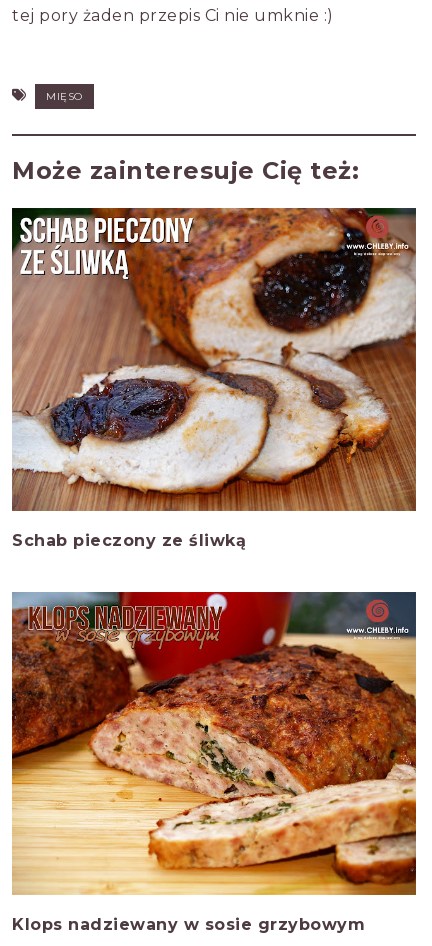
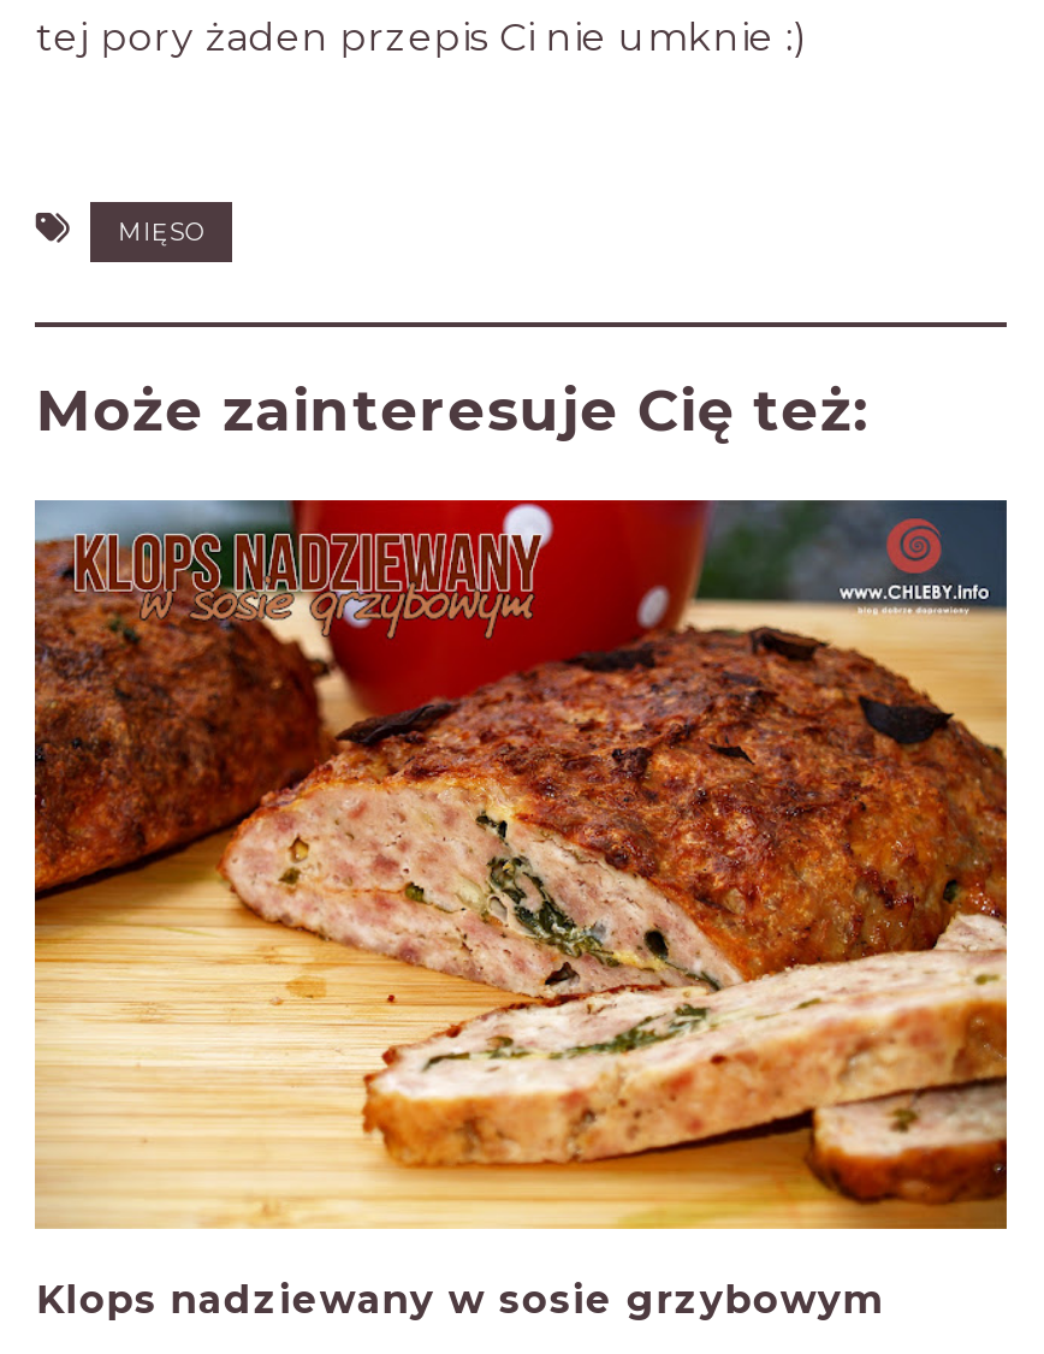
- [image]
- Schab pieczony ze śliwką
